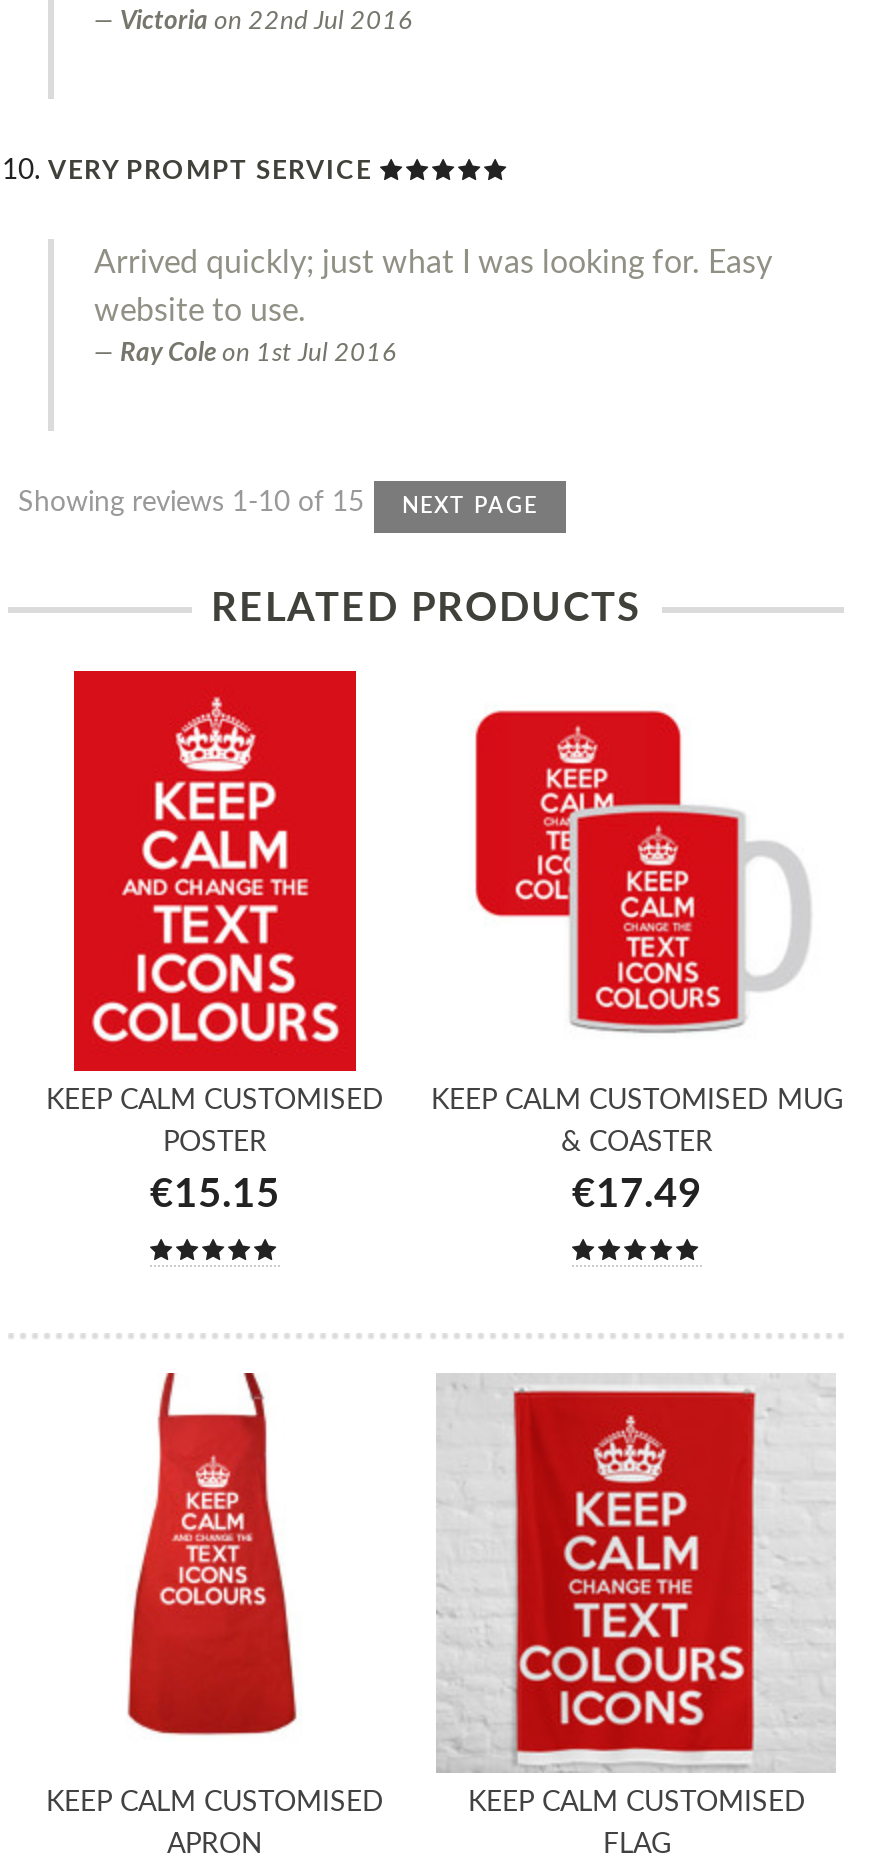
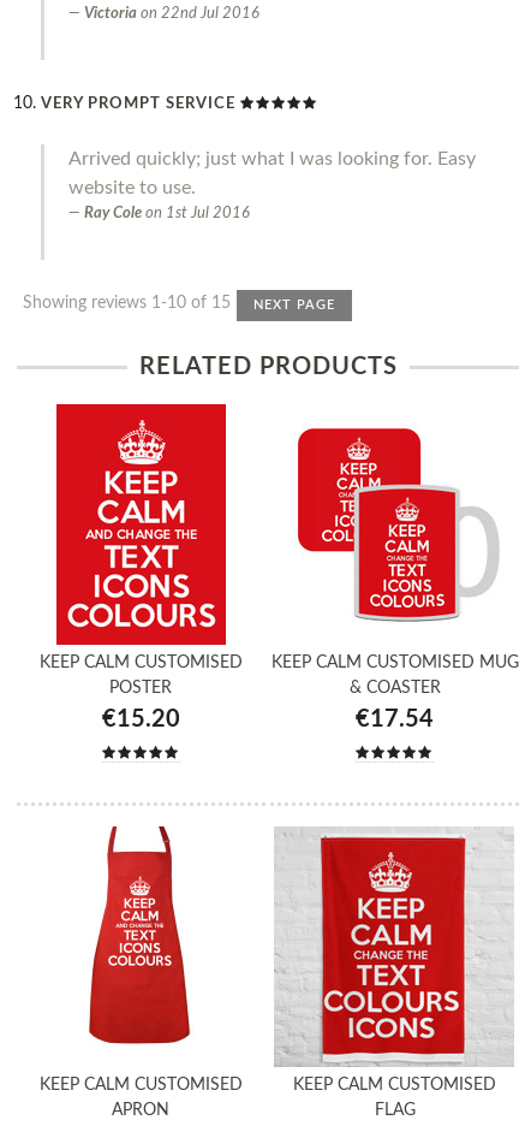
- €15.15
+ €15.20

- €17.49
+ €17.54
